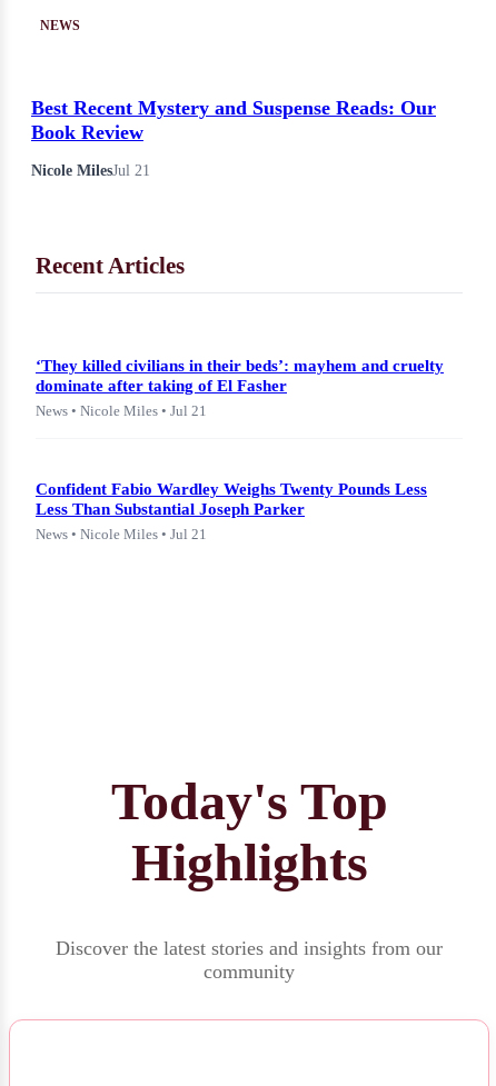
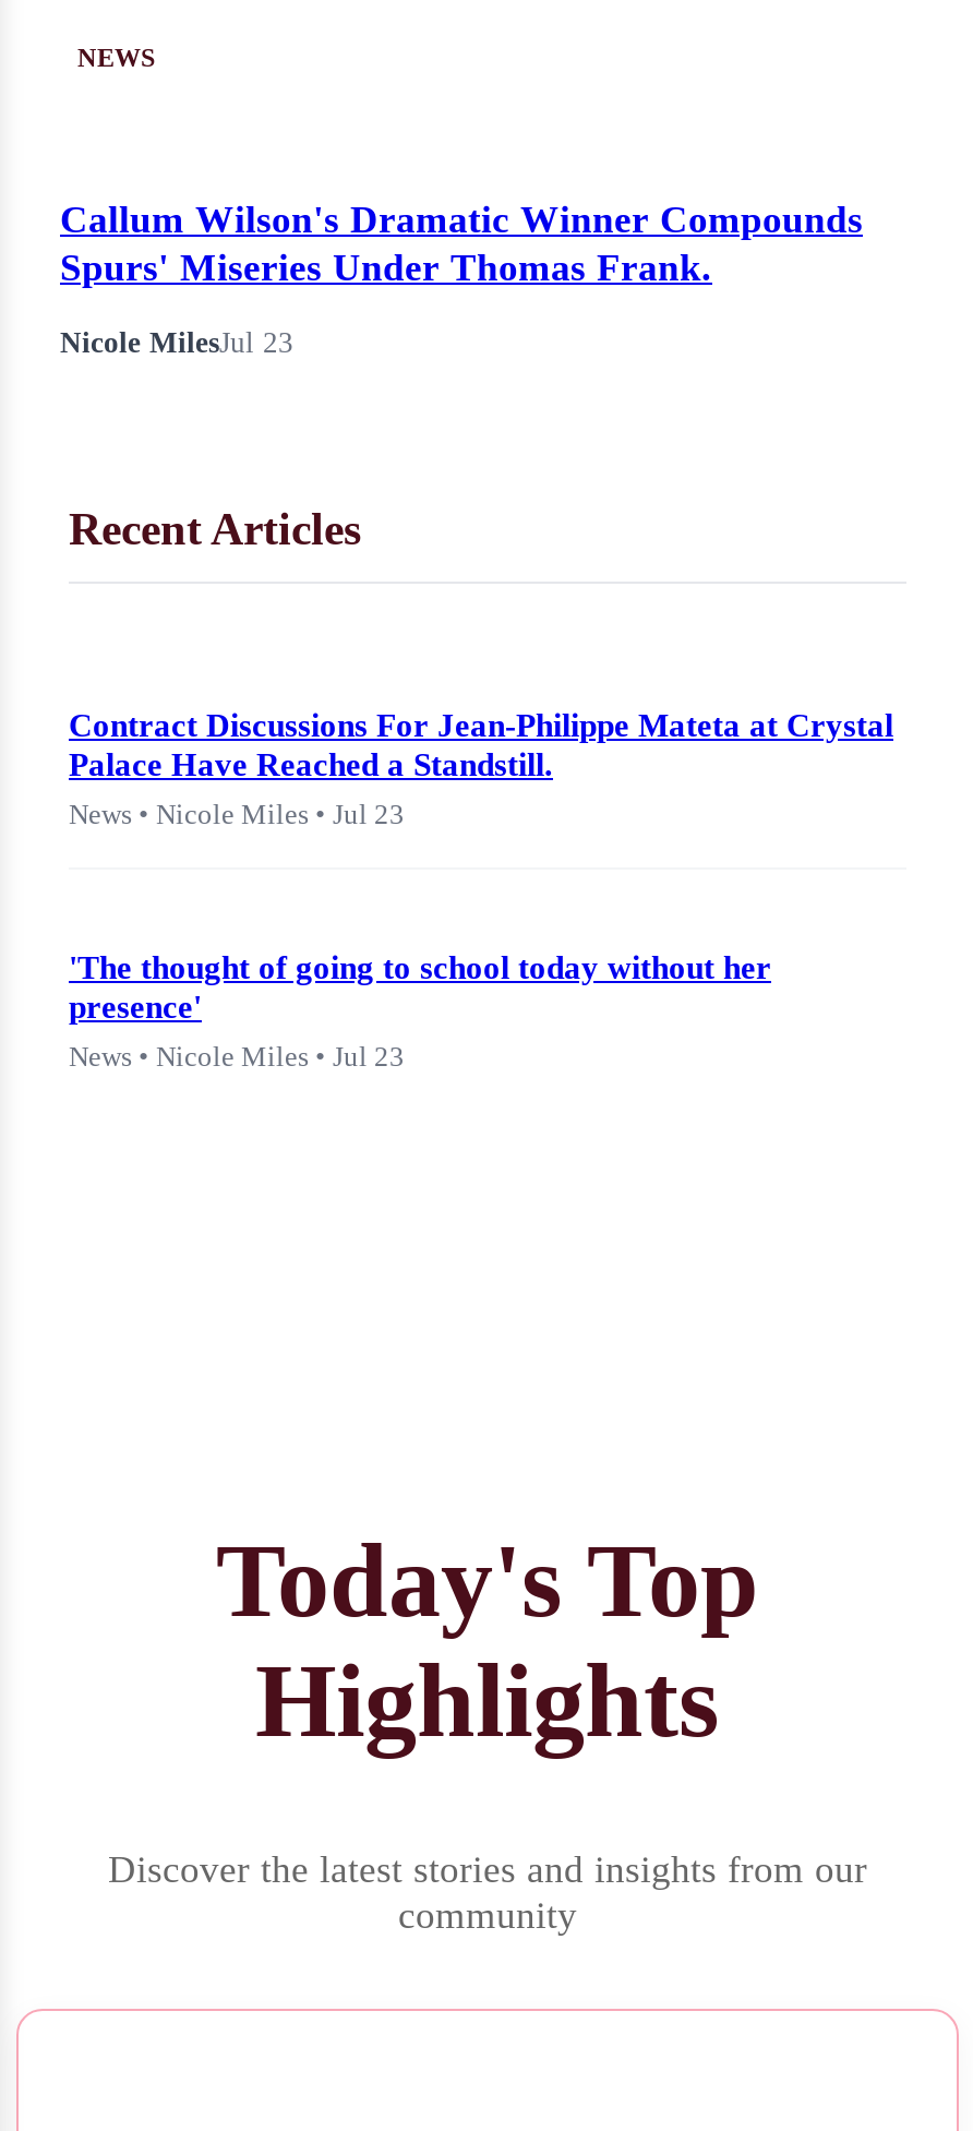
- Best Recent Mystery and Suspense Reads: Our
- Book Review
+ Callum Wilson's Dramatic Winner Compounds
+ Spurs' Miseries Under Thomas Frank.

- Nicole MilesJul 21
+ Nicole MilesJul 23

- ‘They killed civilians in their beds’: mayhem and cruelty
- dominate after taking of El Fasher
+ Contract Discussions For Jean-Philippe Mateta at Crystal
+ Palace Have Reached a Standstill.

- News • Nicole Miles • Jul 21
+ News • Nicole Miles • Jul 23

- Confident Fabio Wardley Weighs Twenty Pounds Less
- Less Than Substantial Joseph Parker
+ 'The thought of going to school today without her
+ presence'

- News • Nicole Miles • Jul 21
+ News • Nicole Miles • Jul 23
